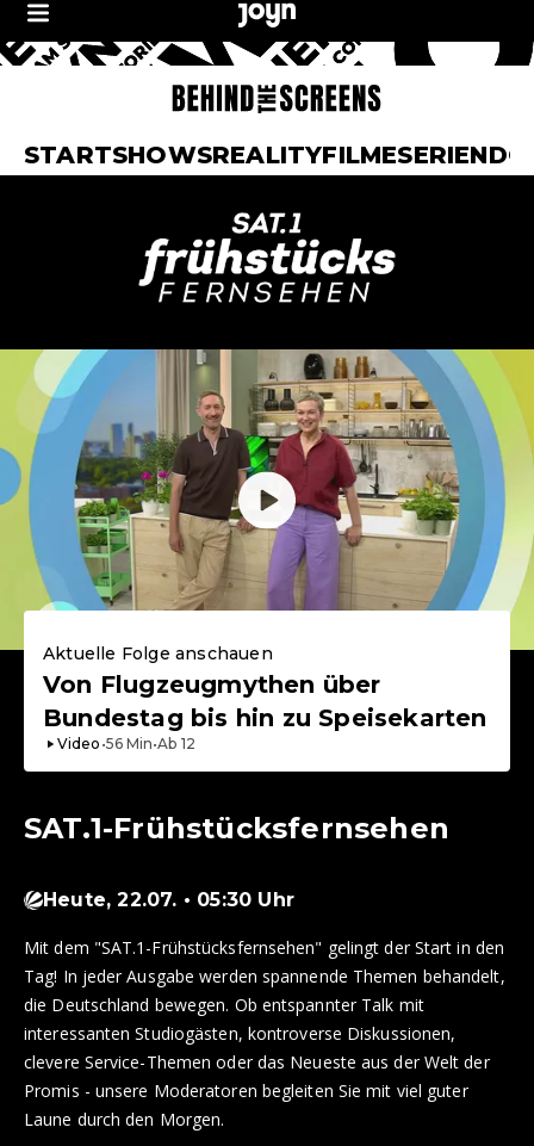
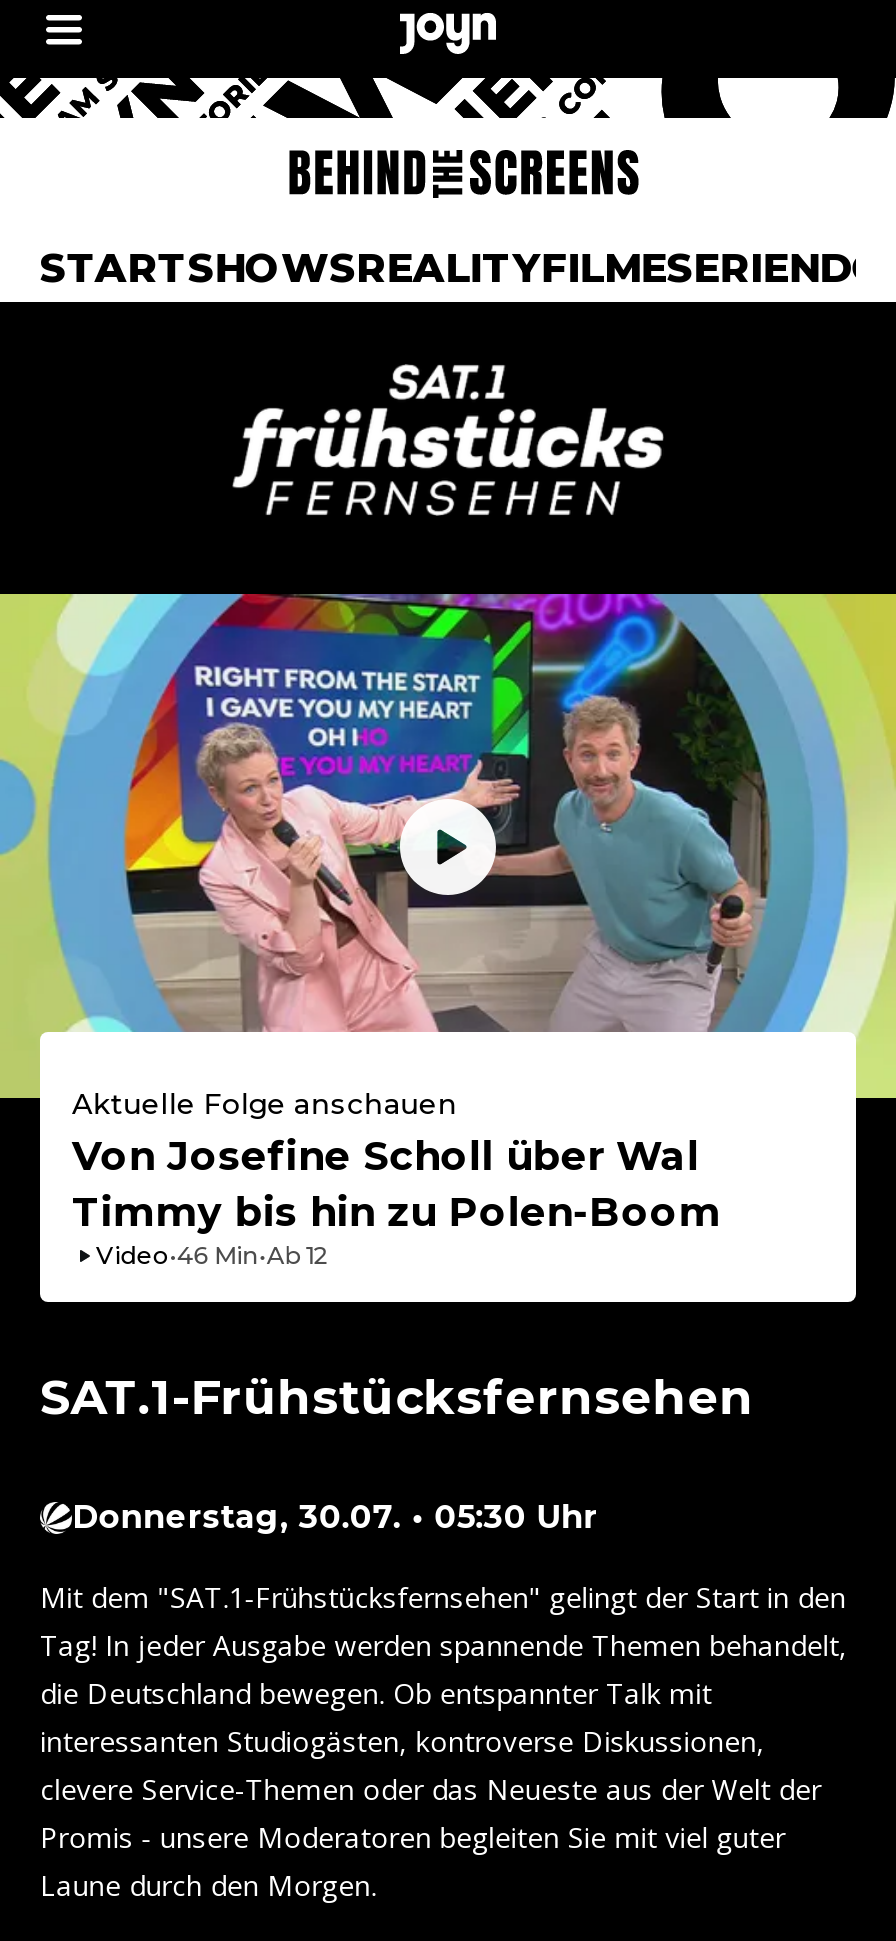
- [image]
+ [image]

- Von Flugzeugmythen über
- Bundestag bis hin zu Speisekarten
- Video•56 Min•Ab 12
+ Von Josefine Scholl über Wal
+ Timmy bis hin zu Polen-Boom
+ Video•46 Min•Ab 12

- Heute, 22.07. • 05:30 Uhr
+ Donnerstag, 30.07. • 05:30 Uhr
